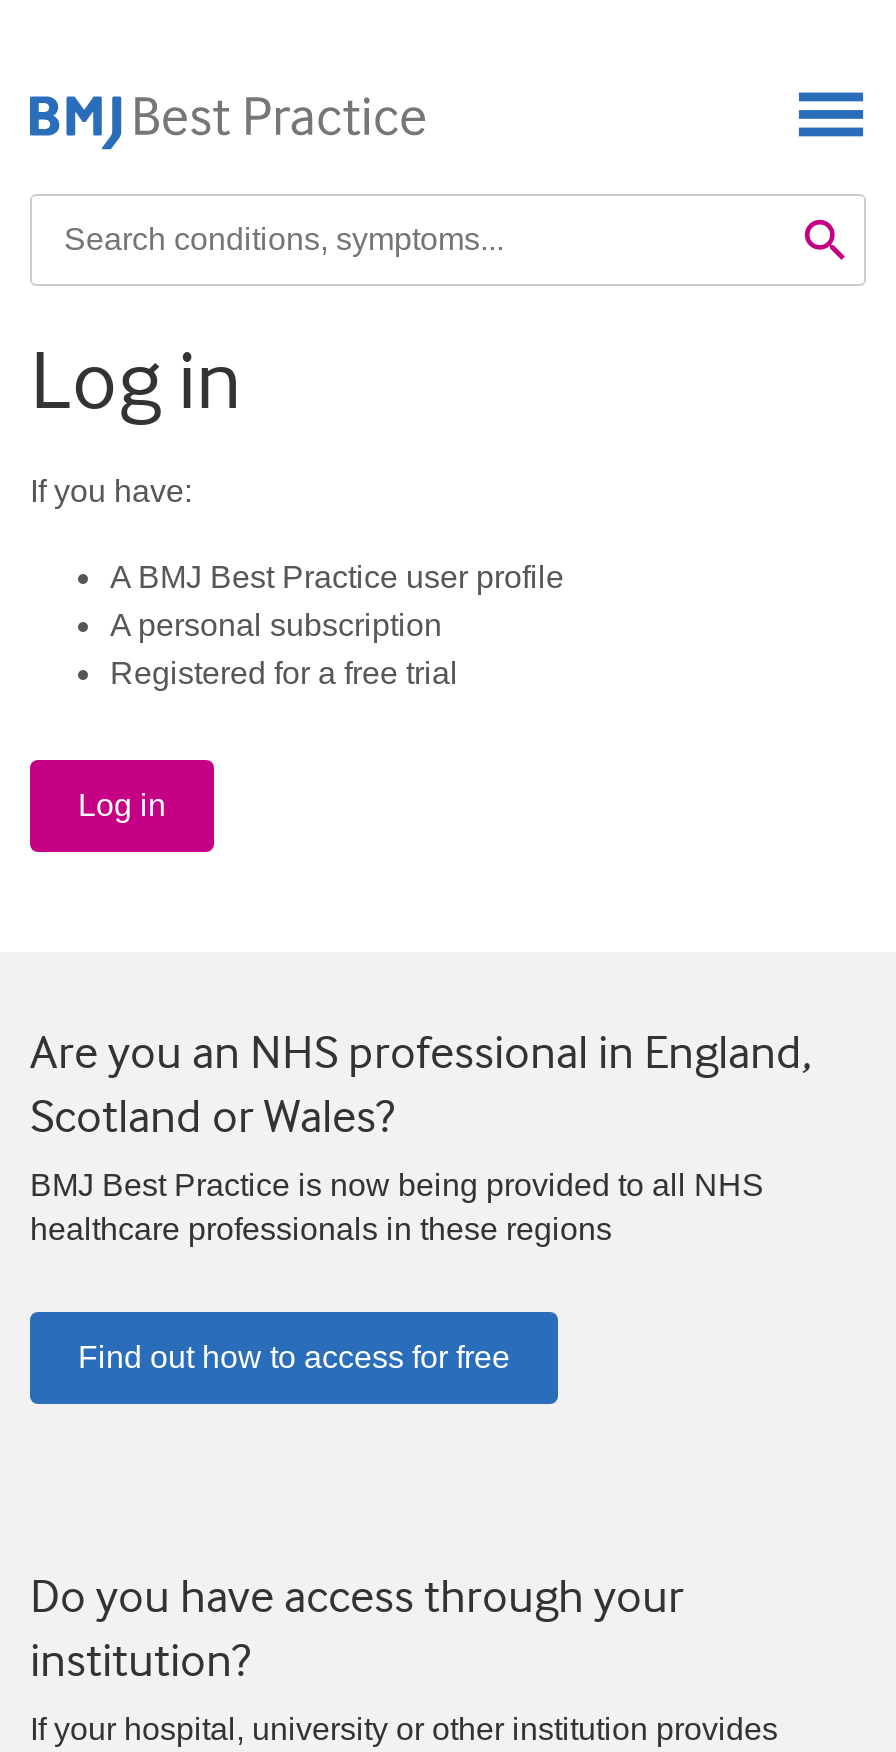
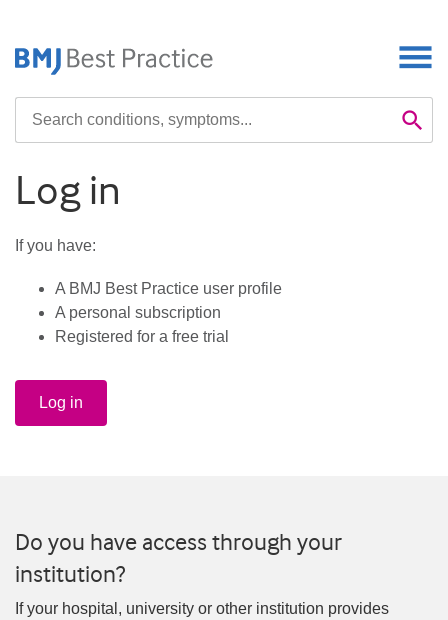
- Are you an NHS professional in England,
- Scotland or Wales?
- BMJ Best Practice is now being provided to all NHS
- healthcare professionals in these regions

- Find out how to access for free
